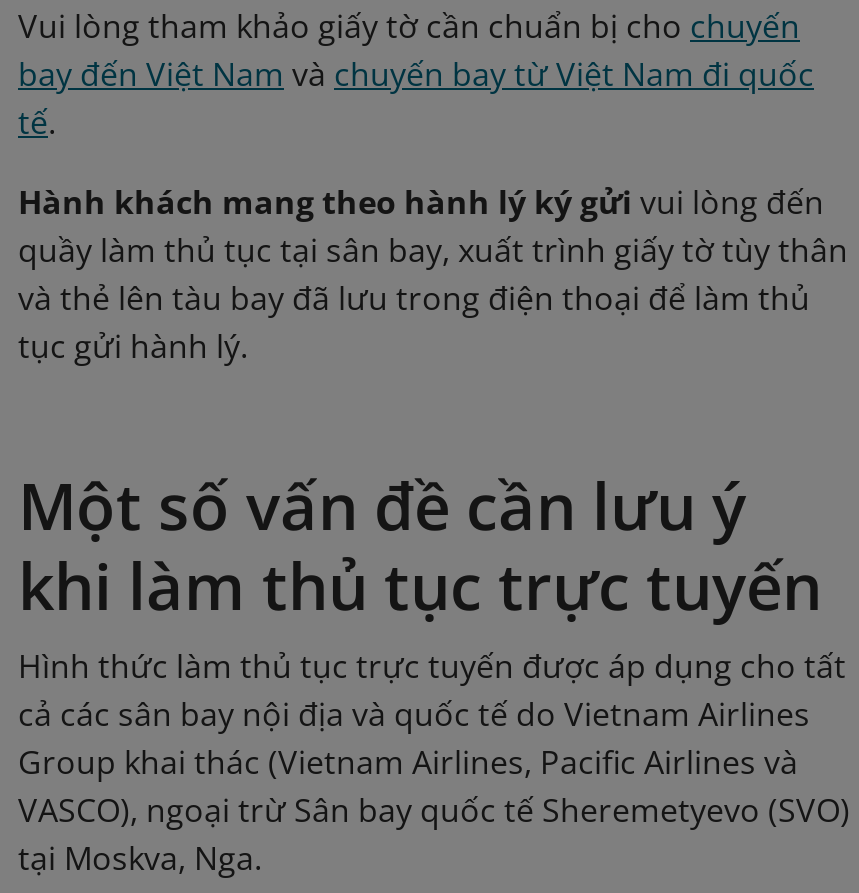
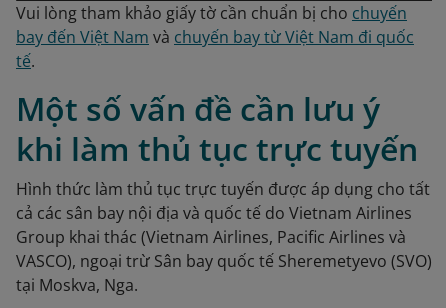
- Hành khách mang theo hành lý ký gửi vui lòng đến
- quầy làm thủ tục tại sân bay, xuất trình giấy tờ tùy thân
- và thẻ lên tàu bay đã lưu trong điện thoại để làm thủ
- tục gửi hành lý.
